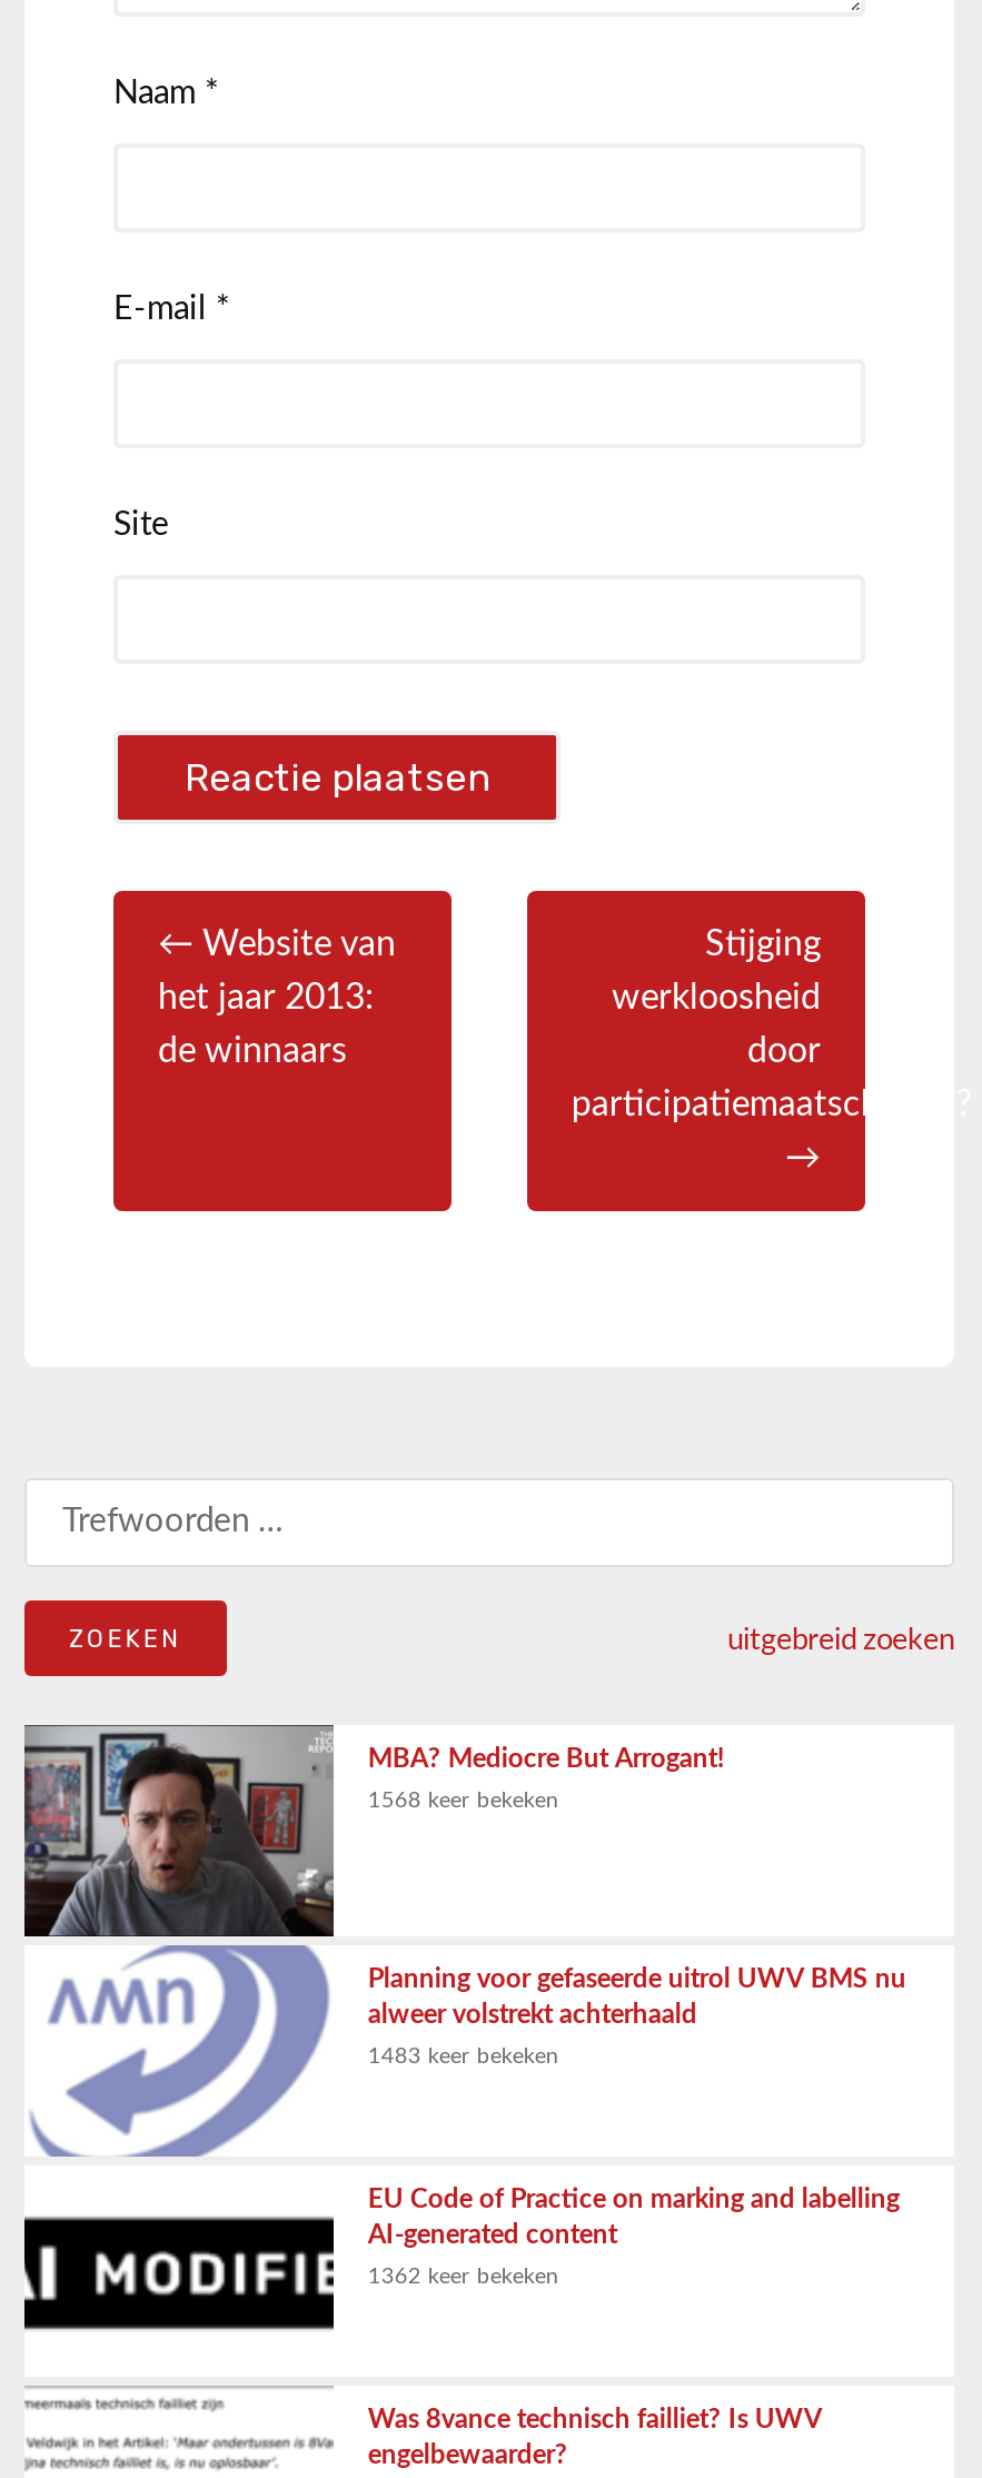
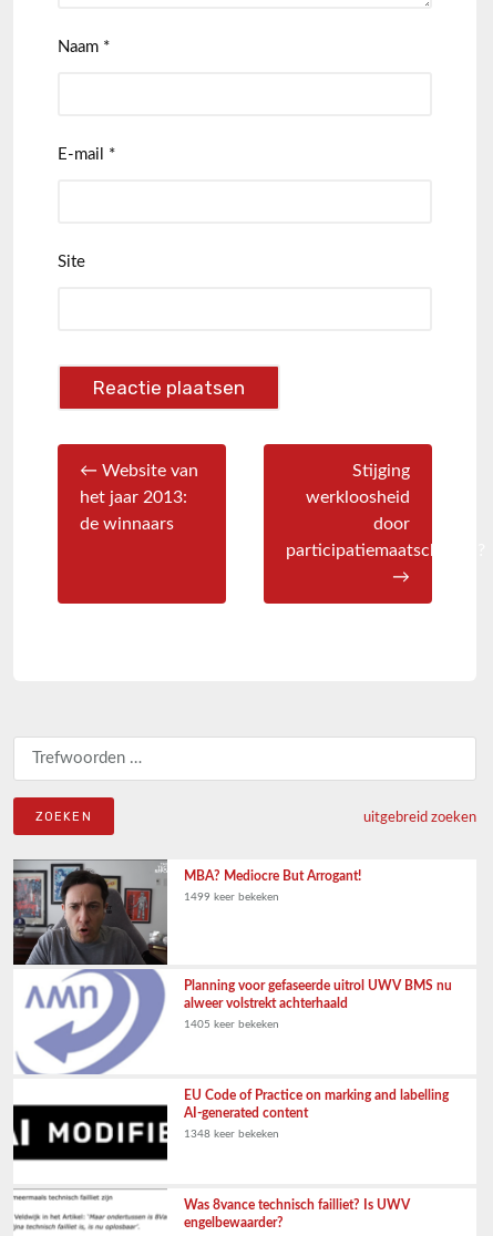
- 1568 keer bekeken
+ 1499 keer bekeken

- 1483 keer bekeken
+ 1405 keer bekeken

- 1362 keer bekeken
+ 1348 keer bekeken
